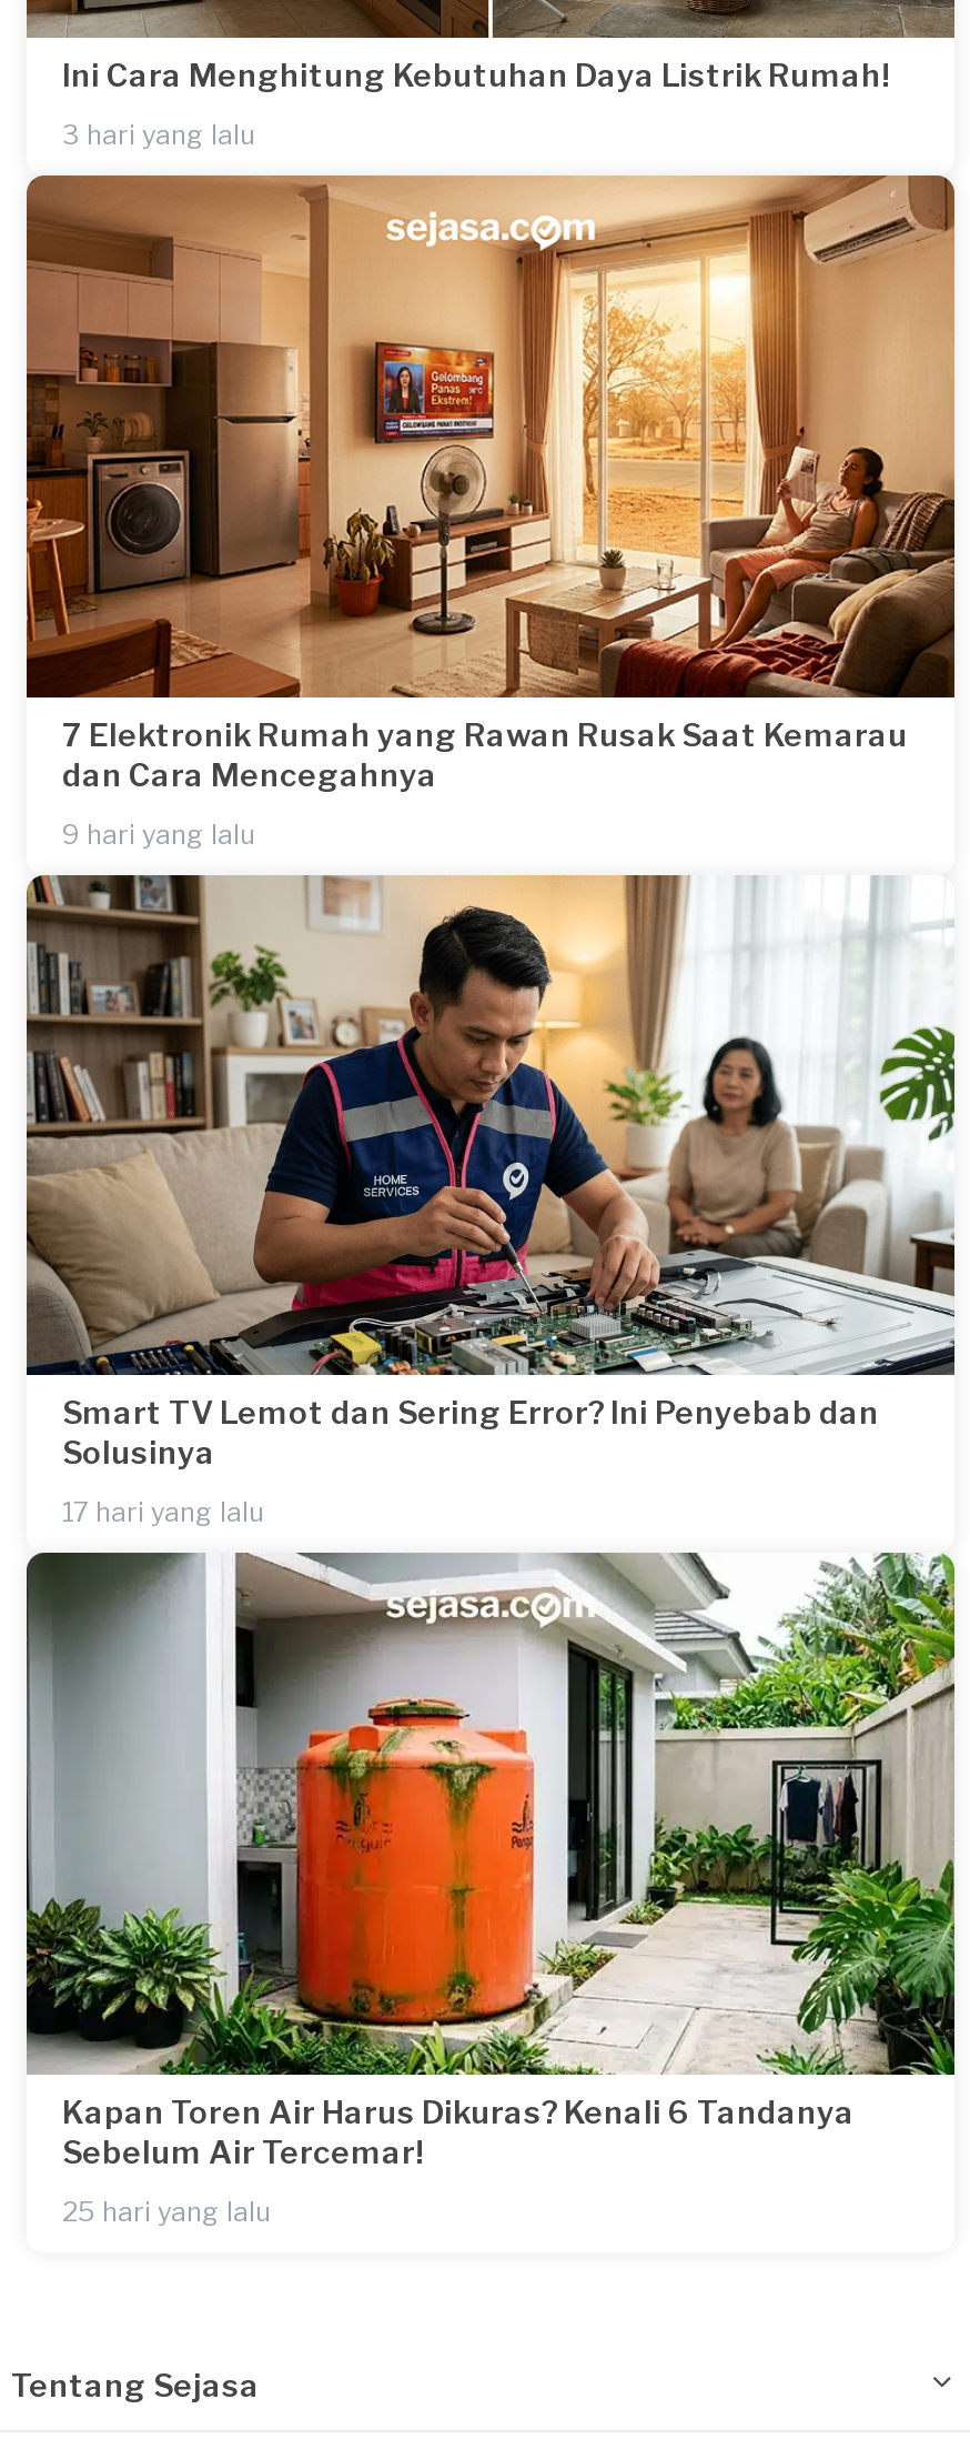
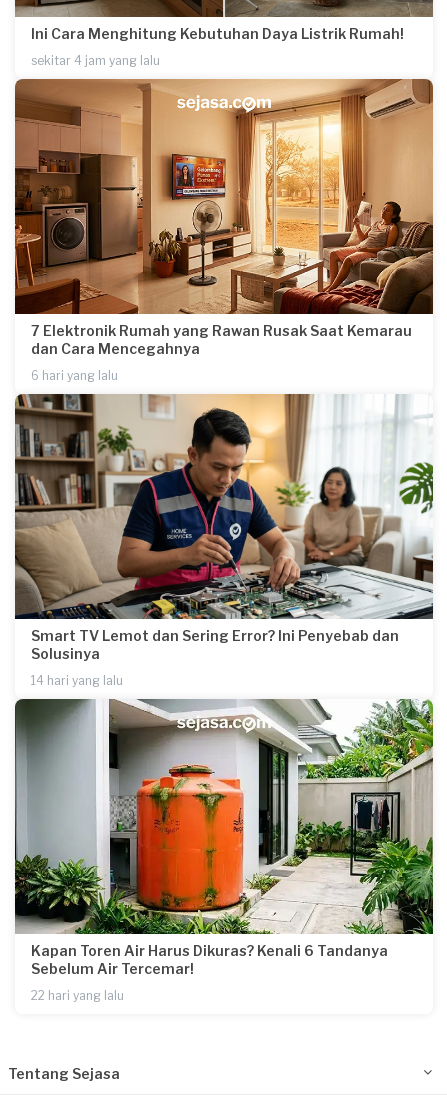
- 3 hari yang lalu
+ sekitar 4 jam yang lalu

- 9 hari yang lalu
+ 6 hari yang lalu

- 17 hari yang lalu
+ 14 hari yang lalu

- 25 hari yang lalu
+ 22 hari yang lalu
